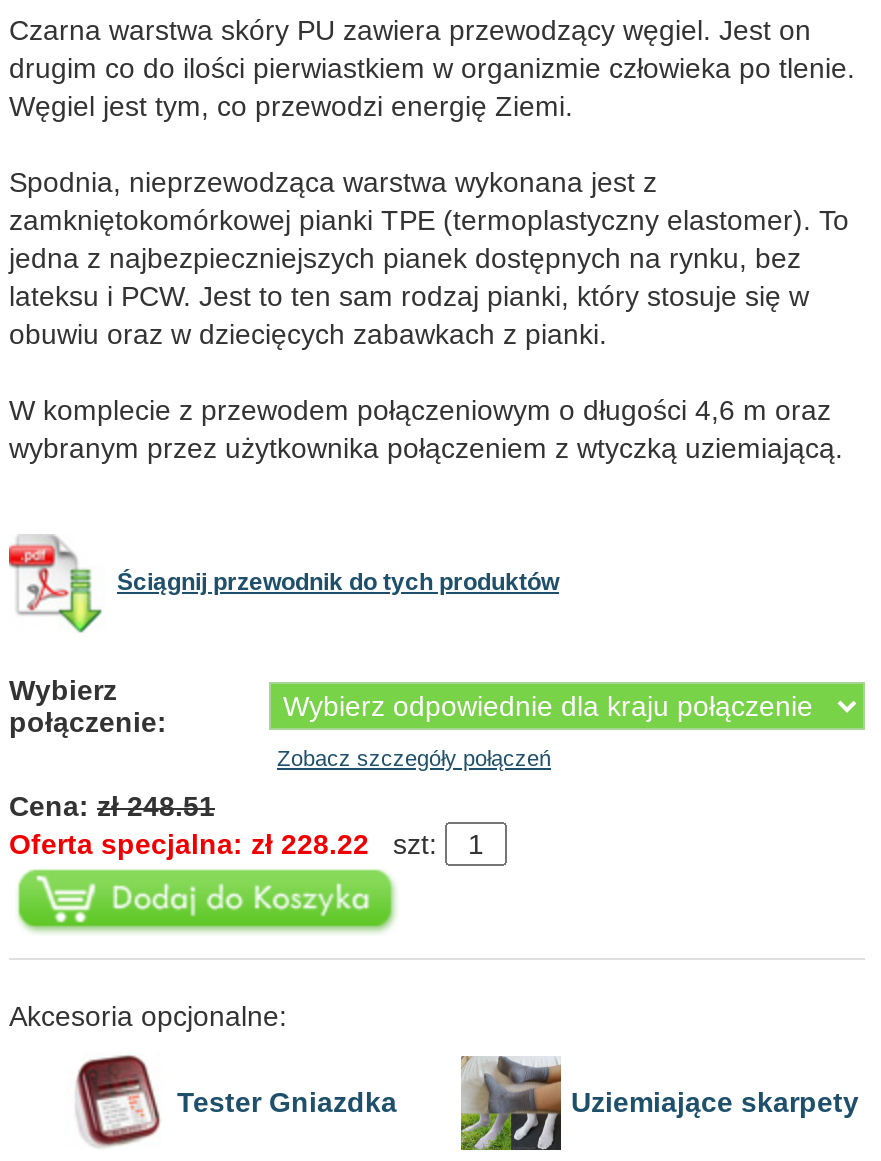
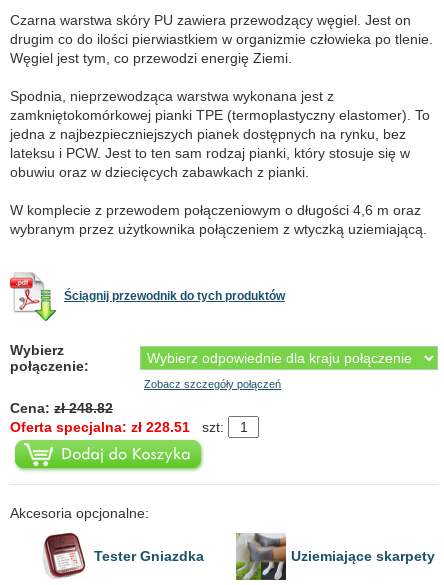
- Cena: zł 248.51
+ Cena: zł 248.82

- Oferta specjalna: zł 228.22 szt:
+ Oferta specjalna: zł 228.51 szt:
